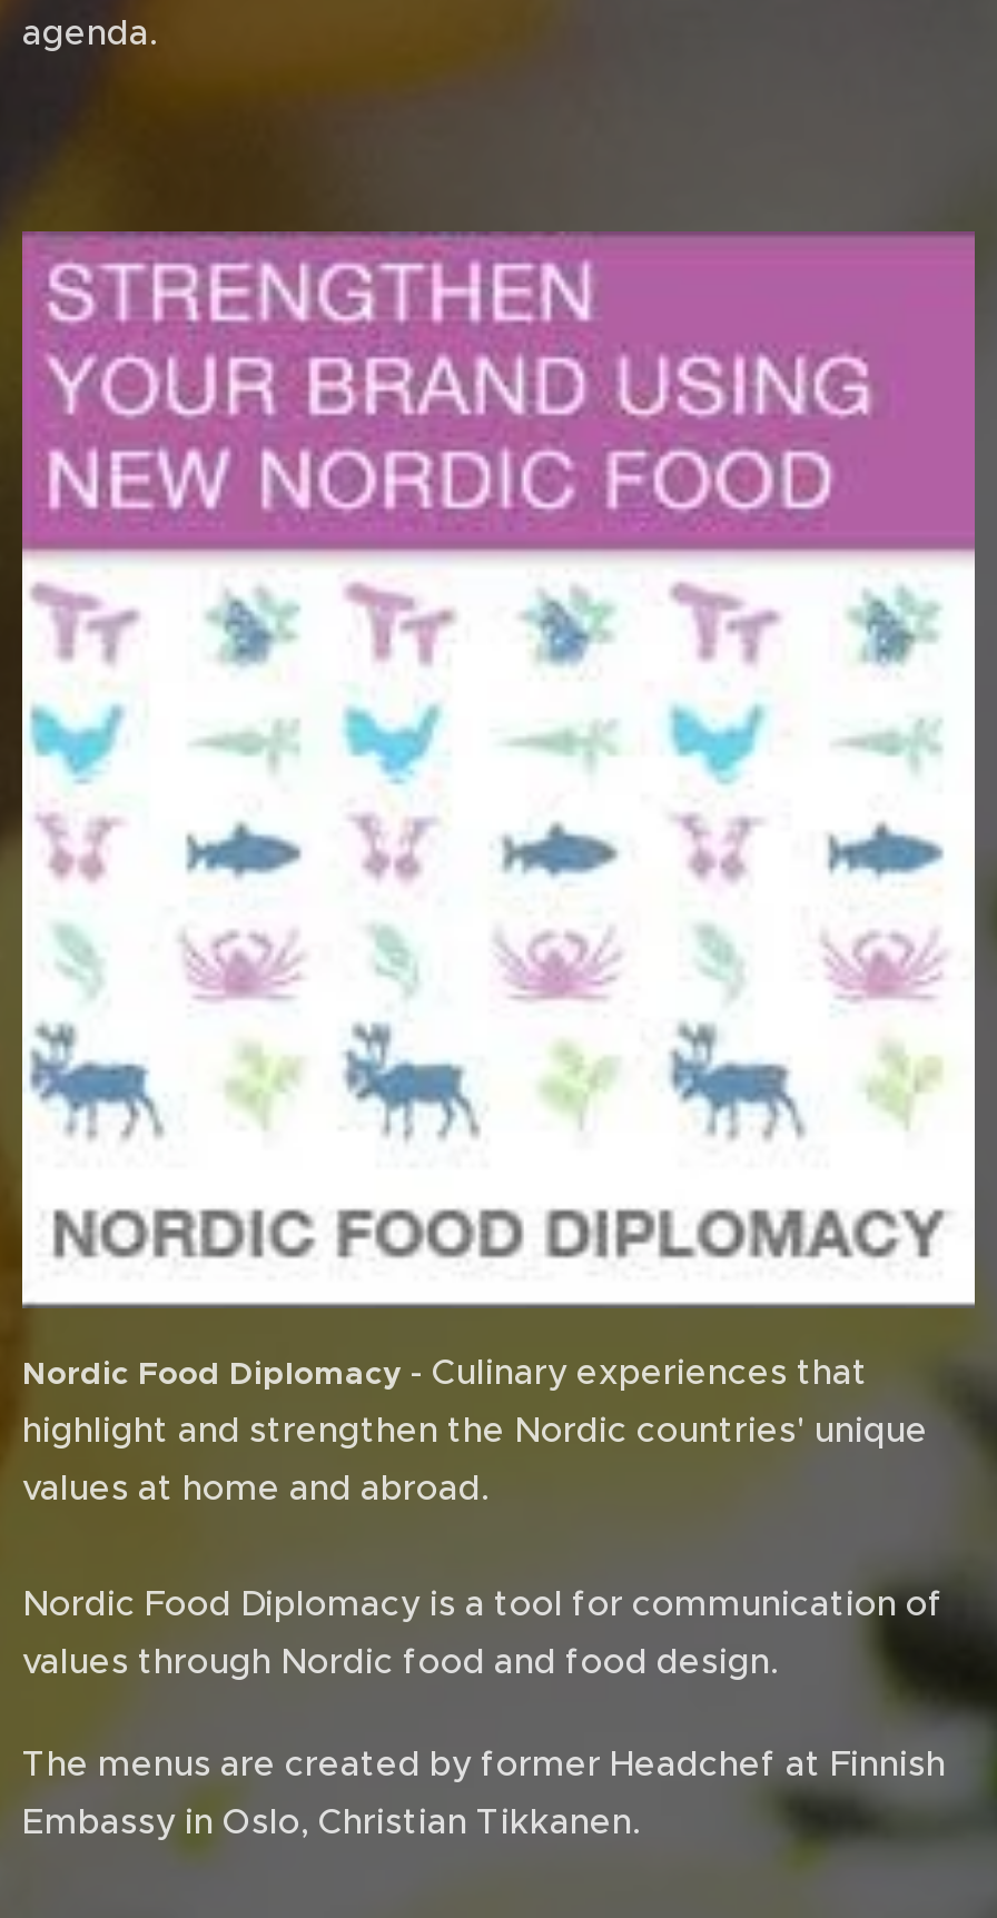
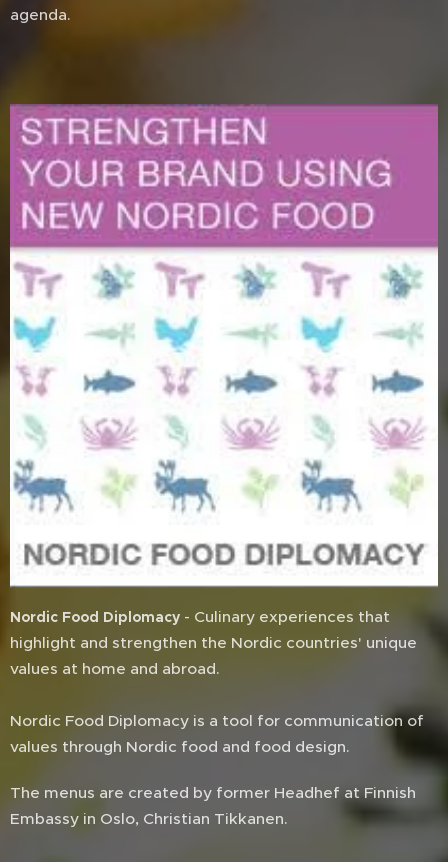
- The menus are created by former Headchef at Finnish
+ The menus are created by former Headhef at Finnish
